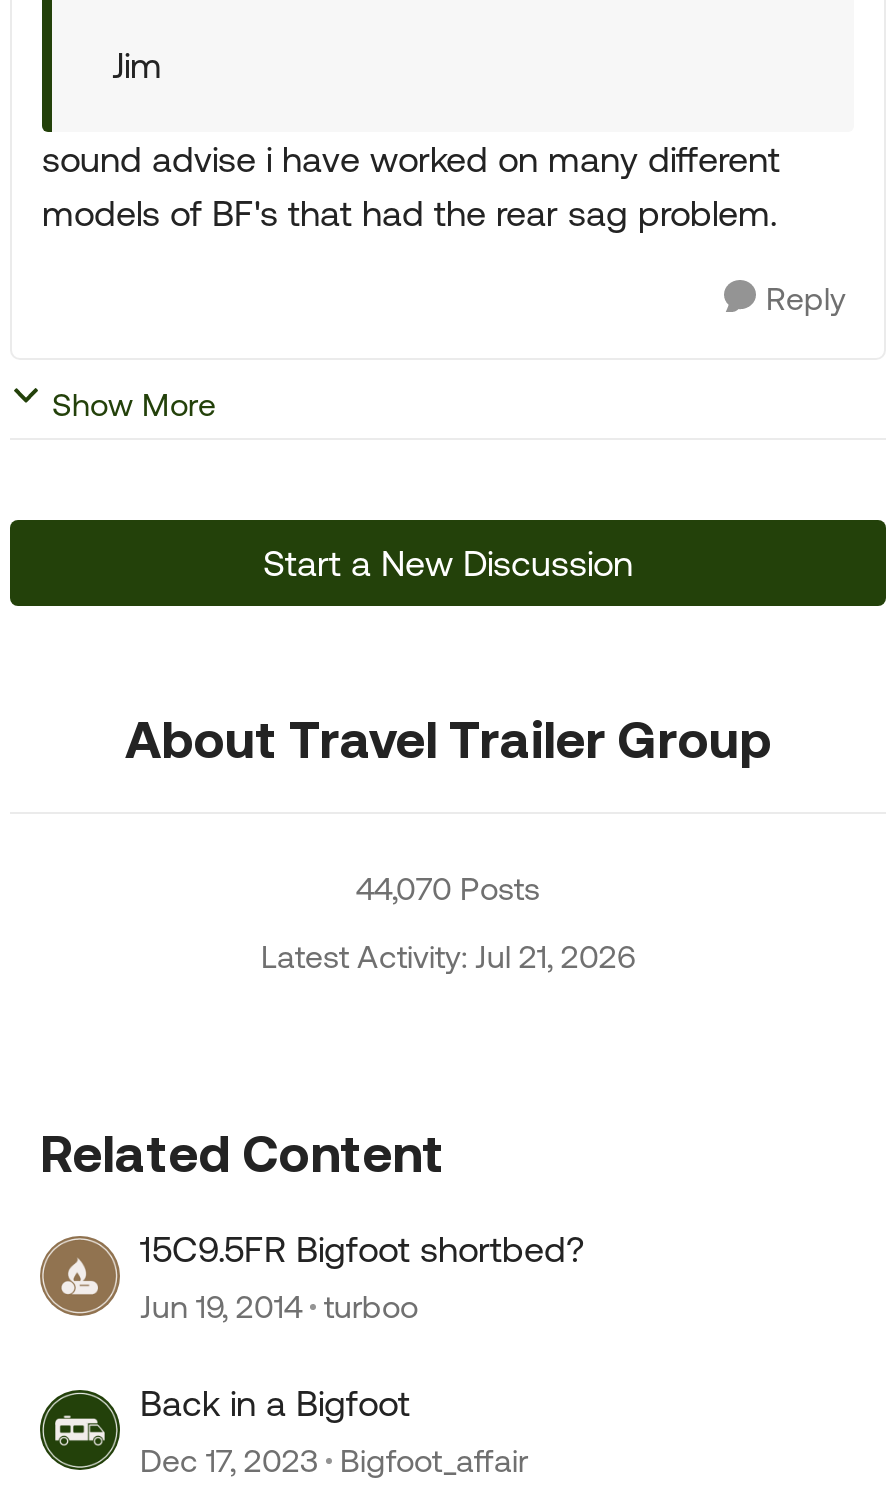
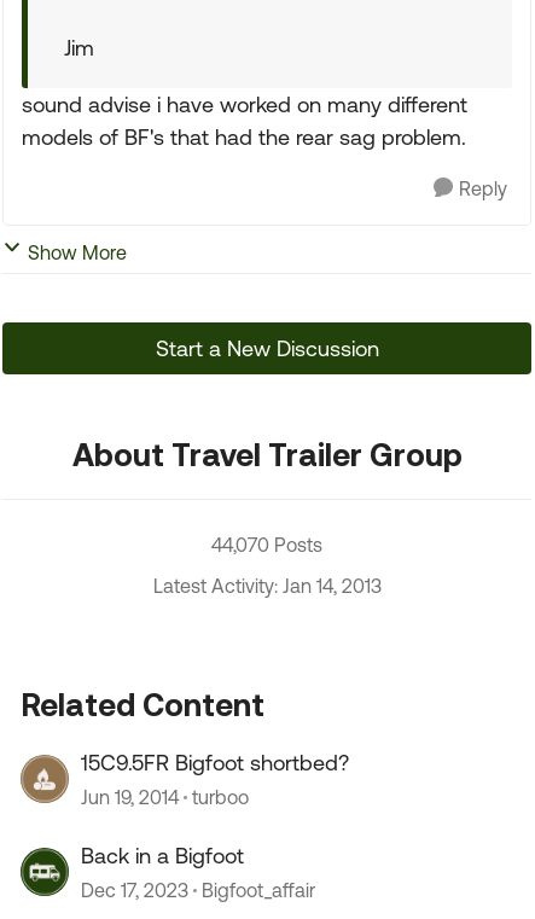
- Latest Activity: Jul 21, 2026
+ Latest Activity: Jan 14, 2013
